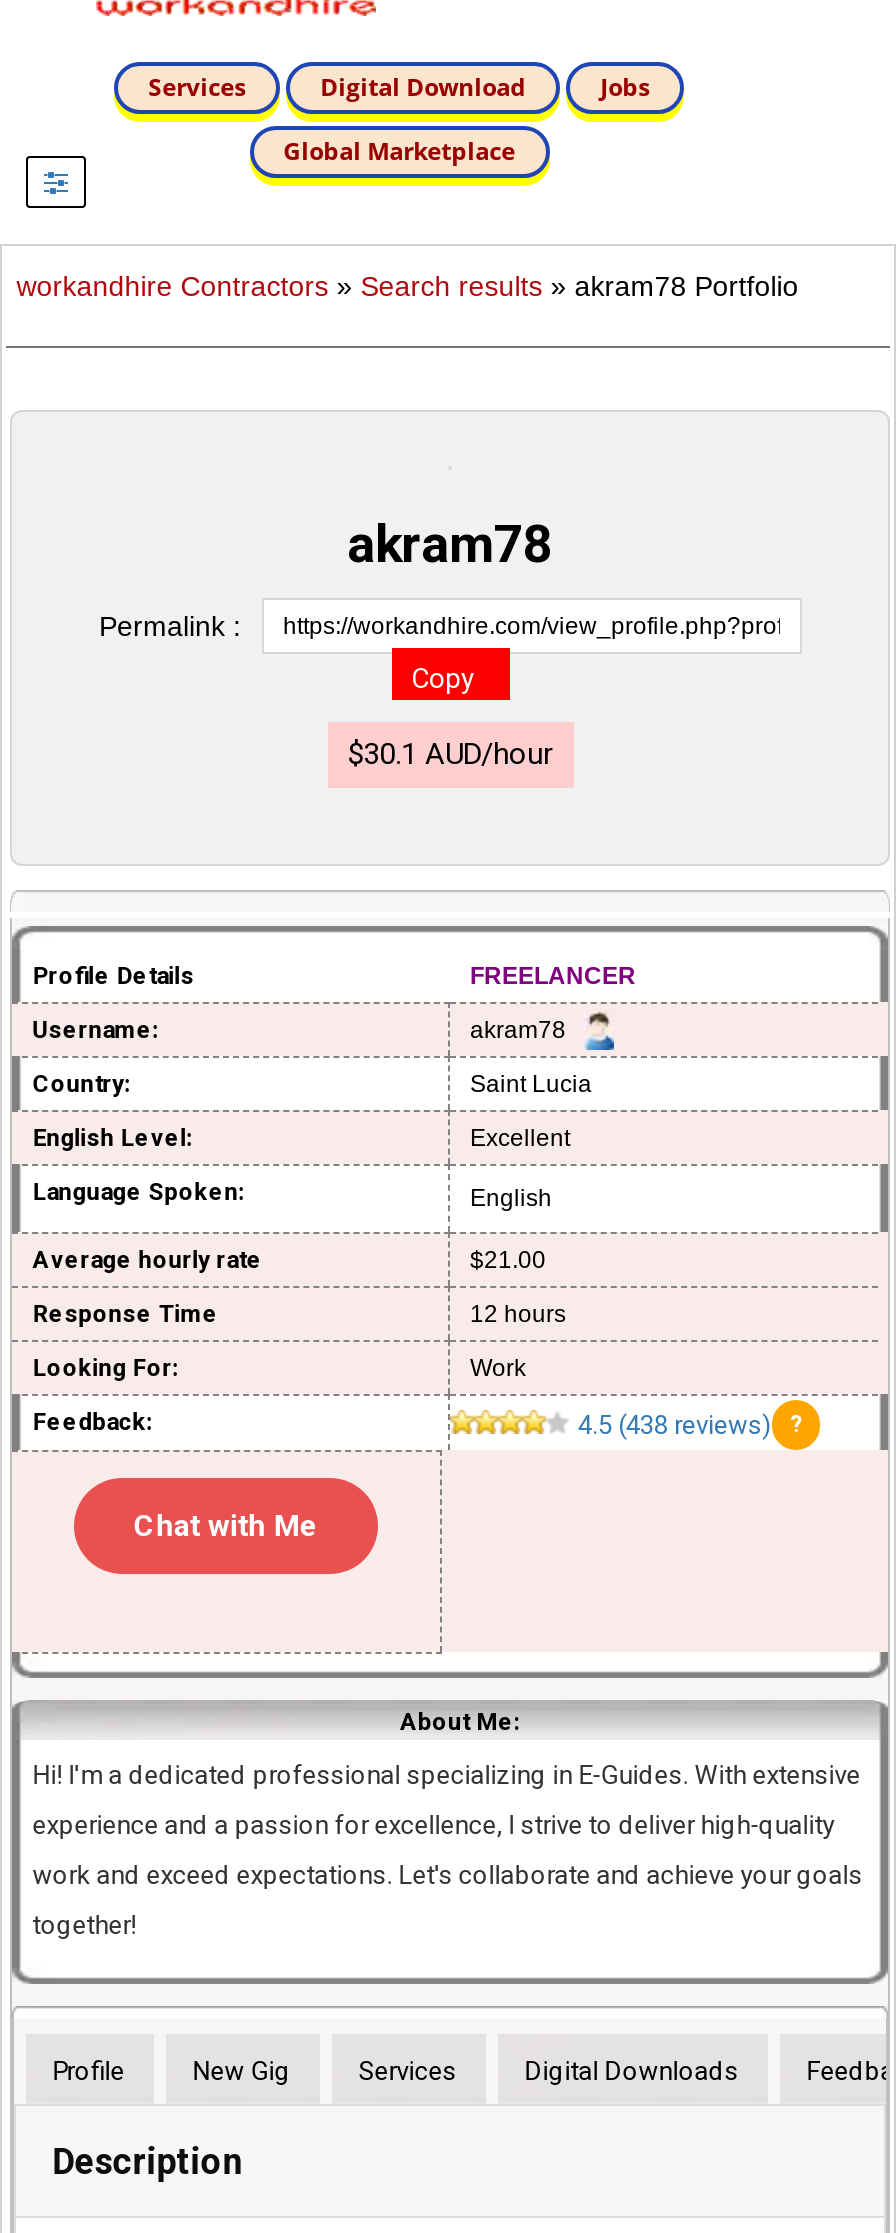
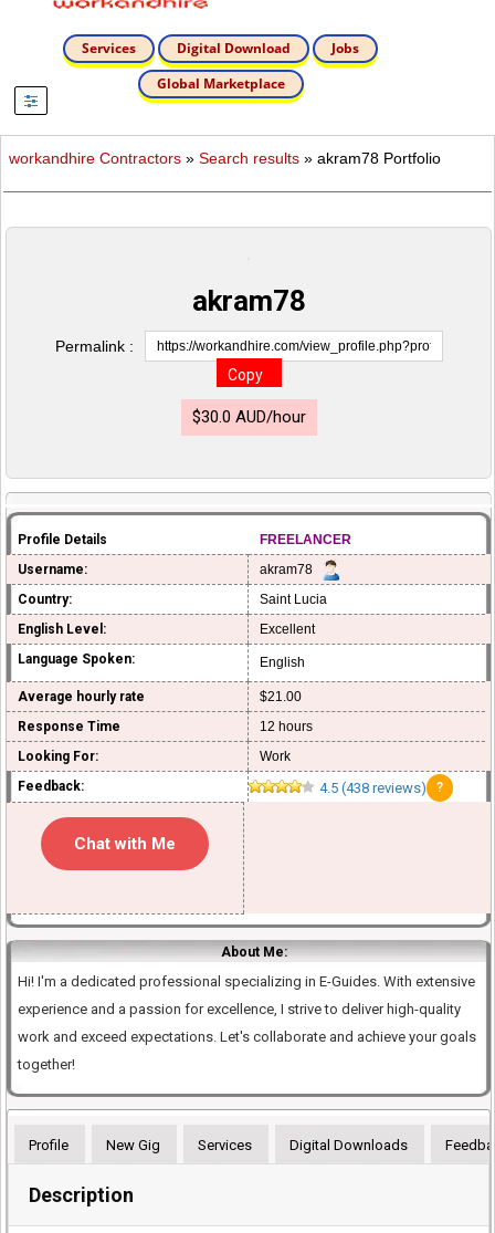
- $30.1 AUD/hour
+ $30.0 AUD/hour
